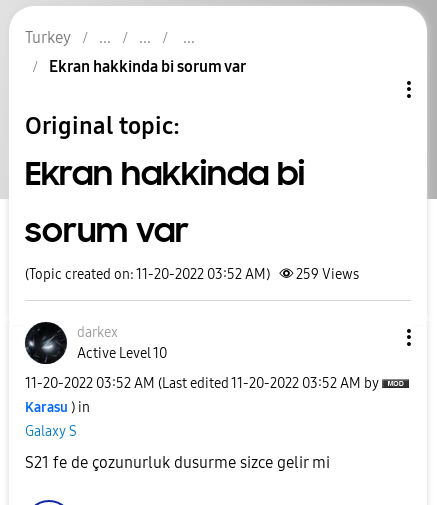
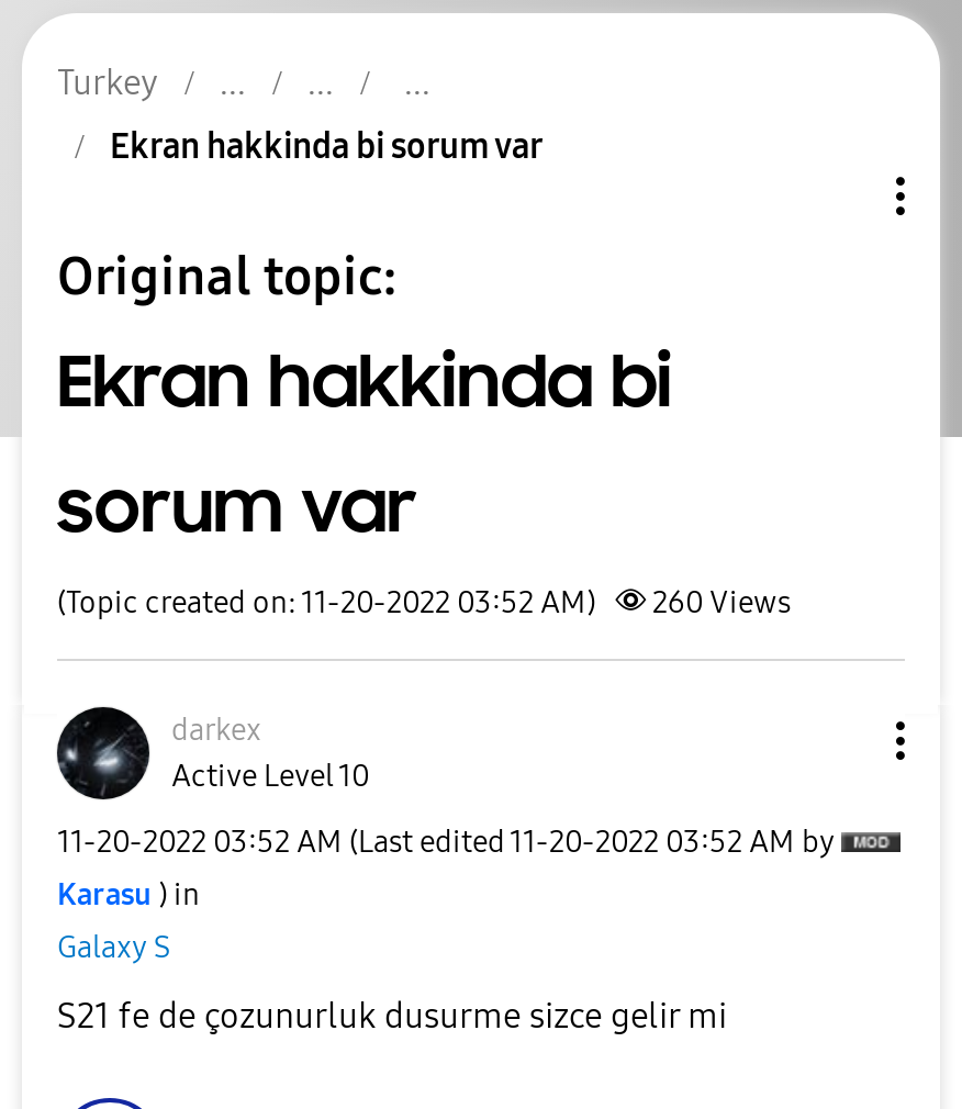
- (Topic created on: 11-20-2022 03:52 AM) 259 Views
+ (Topic created on: 11-20-2022 03:52 AM) 260 Views
